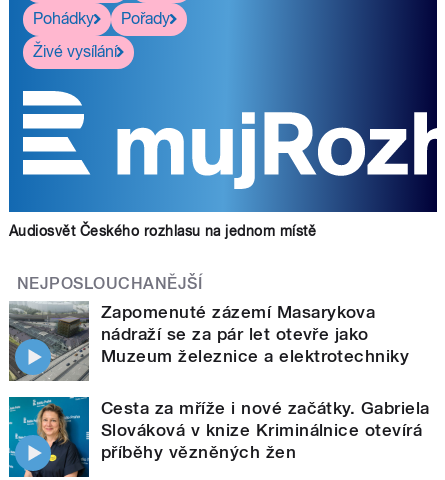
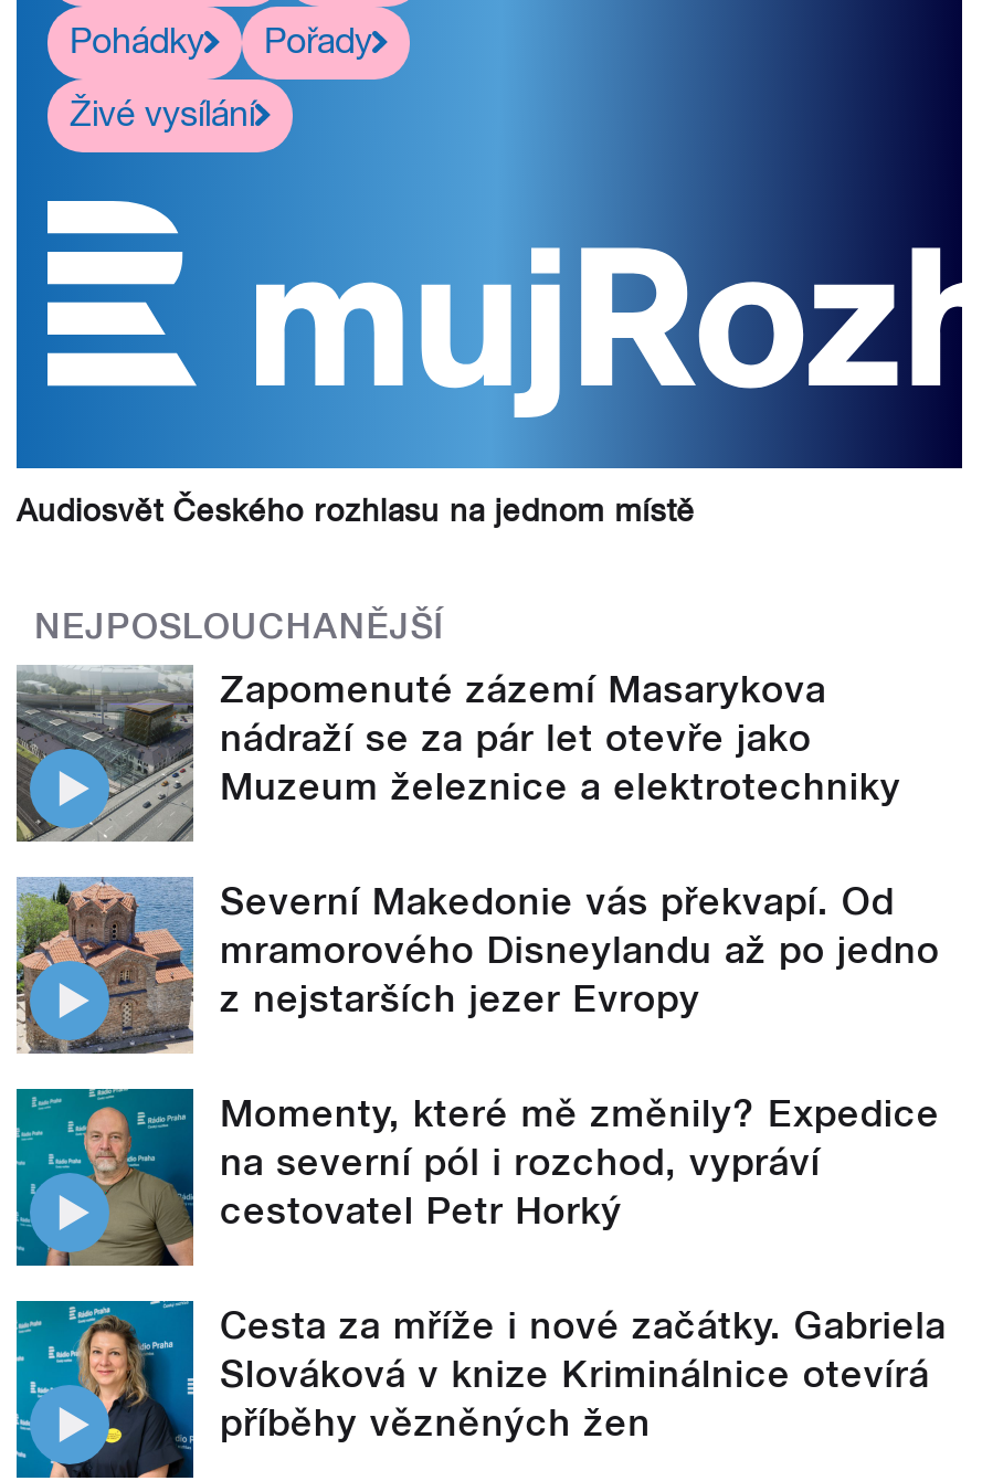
+ [image]
+ Severní Makedonie vás překvapí. Od
+ mramorového Disneylandu až po jedno
+ z nejstarších jezer Evropy
+ Momenty, které mě změnily? Expedice
+ na severní pól i rozchod, vypráví
+ cestovatel Petr Horký

+ [image]
